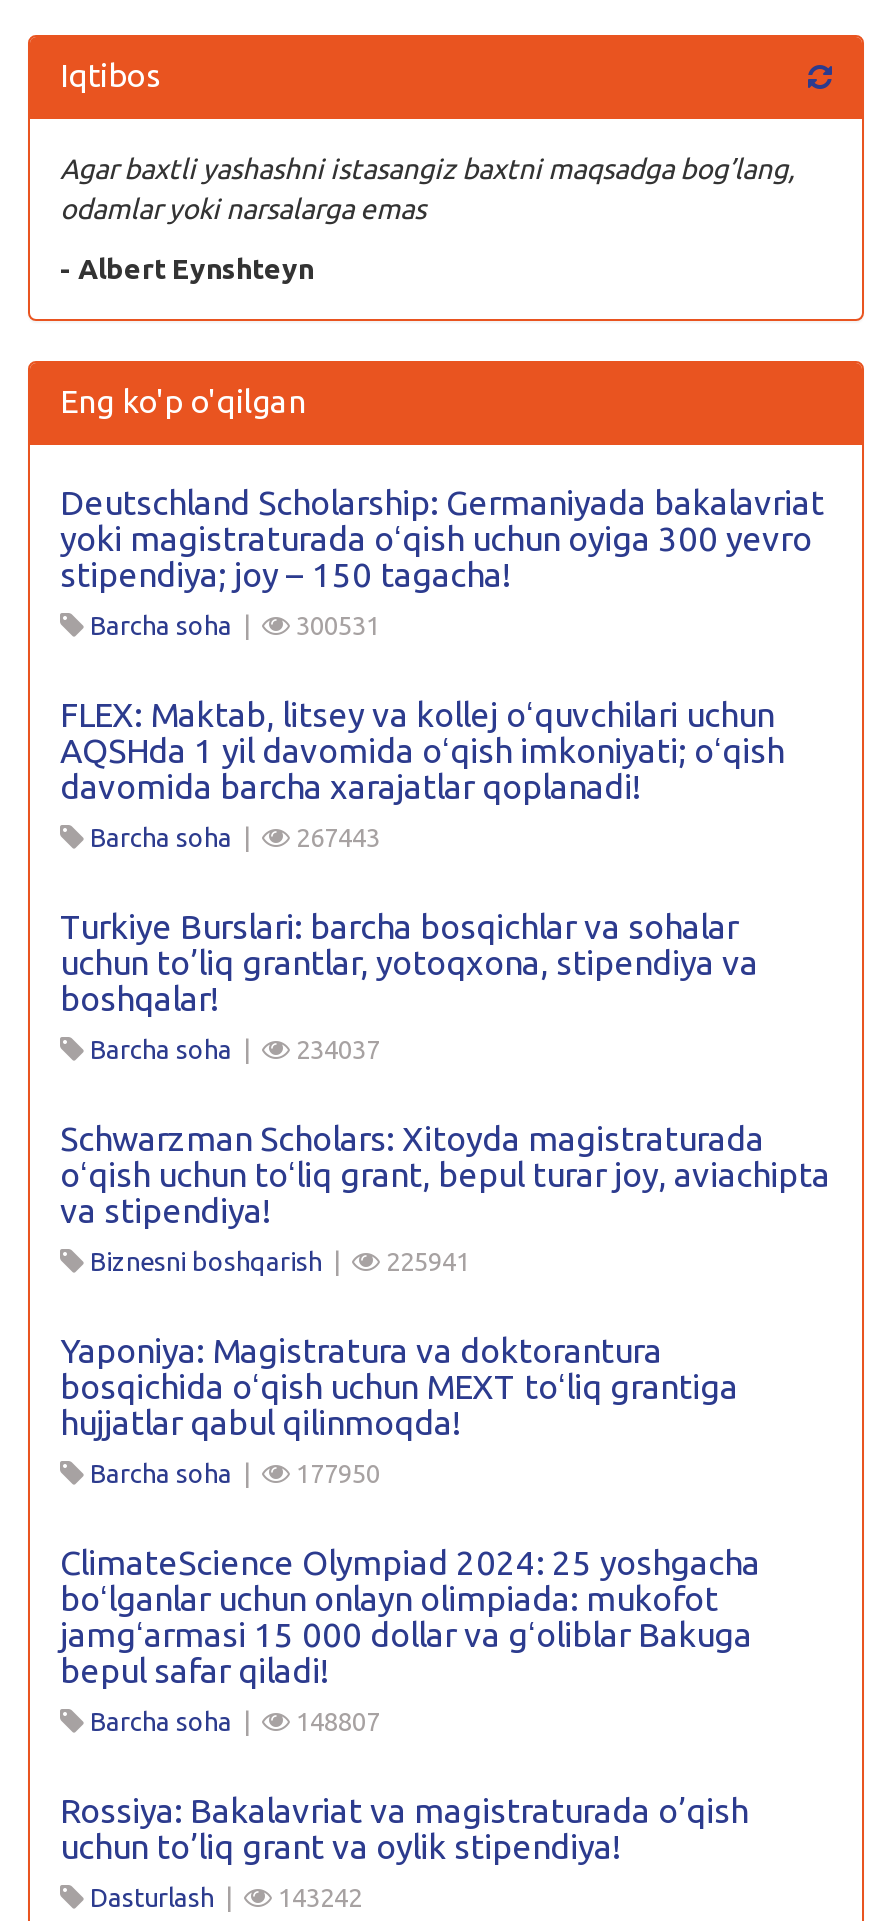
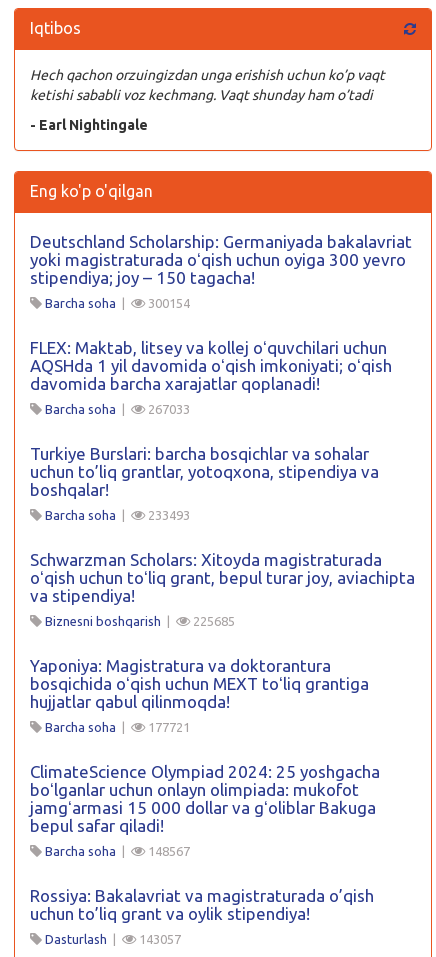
- Agar baxtli yashashni istasangiz baxtni maqsadga bog’lang,
- odamlar yoki narsalarga emas
+ Hech qachon orzuingizdan unga erishish uchun ko’p vaqt
+ ketishi sababli voz kechmang. Vaqt shunday ham o’tadi

- - Albert Eynshteyn
+ - Earl Nightingale

- 300531
+ 300154

- 267443
+ 267033

- 234037
+ 233493

- 225941
+ 225685

- 177950
+ 177721

- 148807
+ 148567

- 143242
+ 143057
